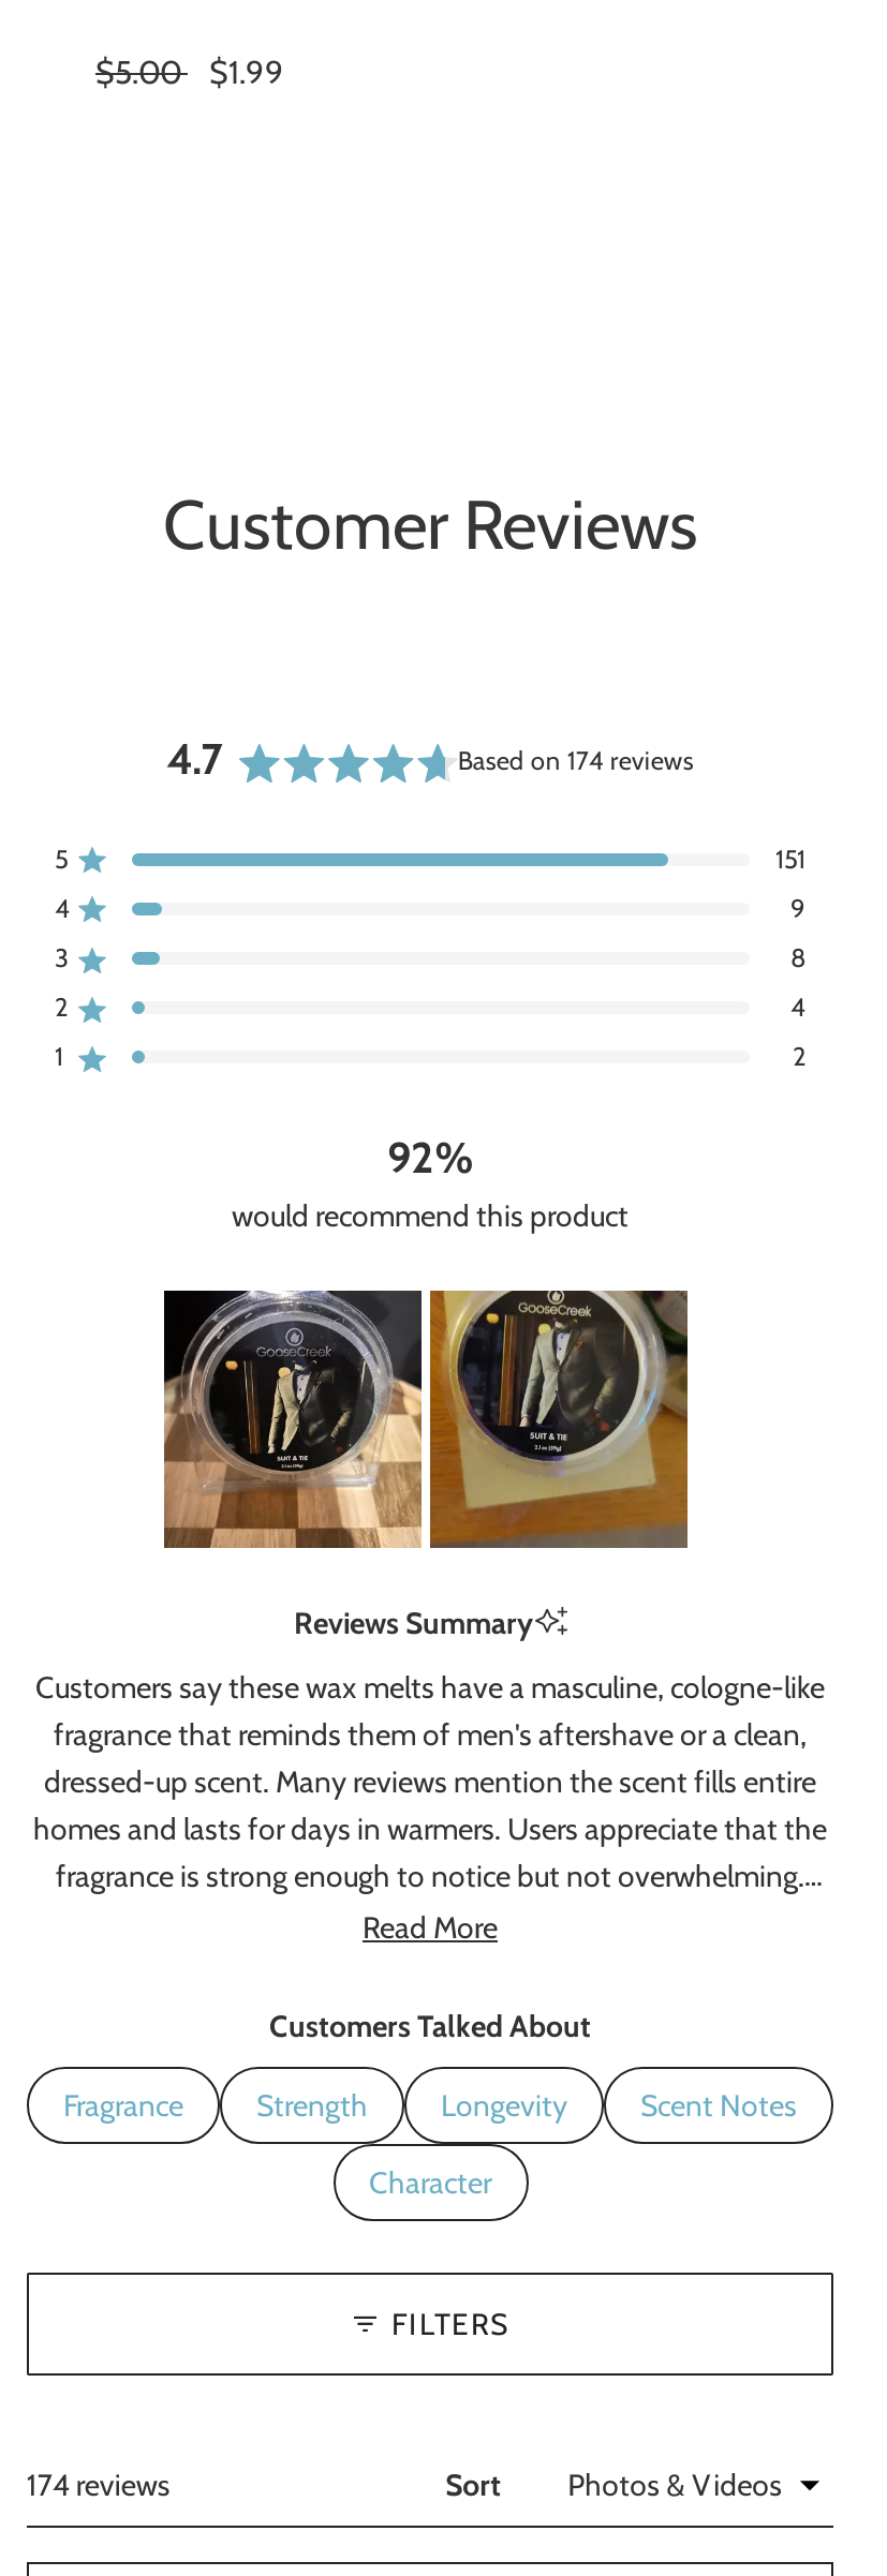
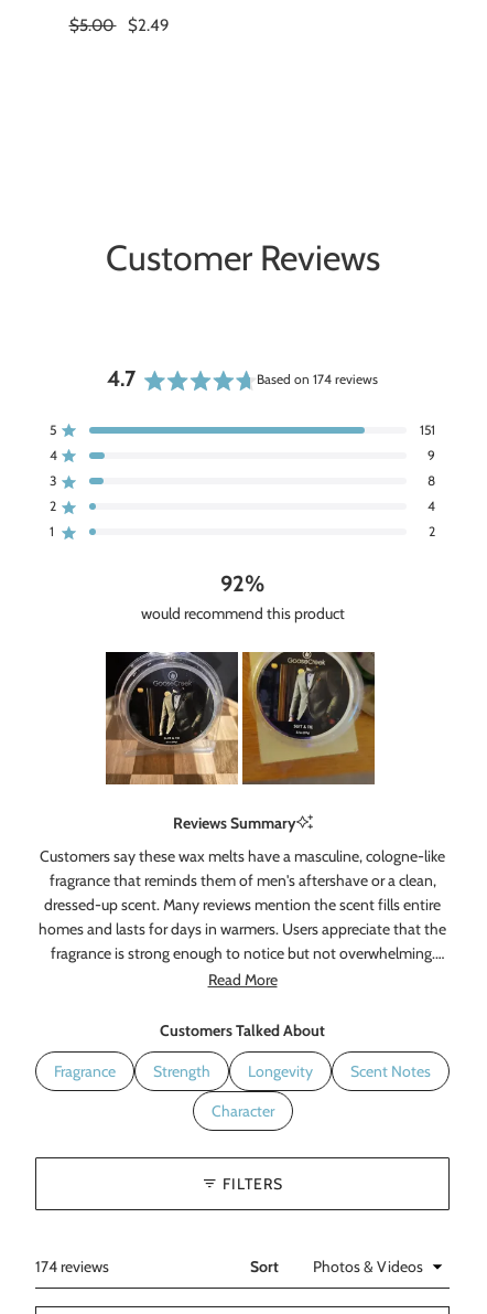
- $5.00 $1.99
+ $5.00 $2.49
